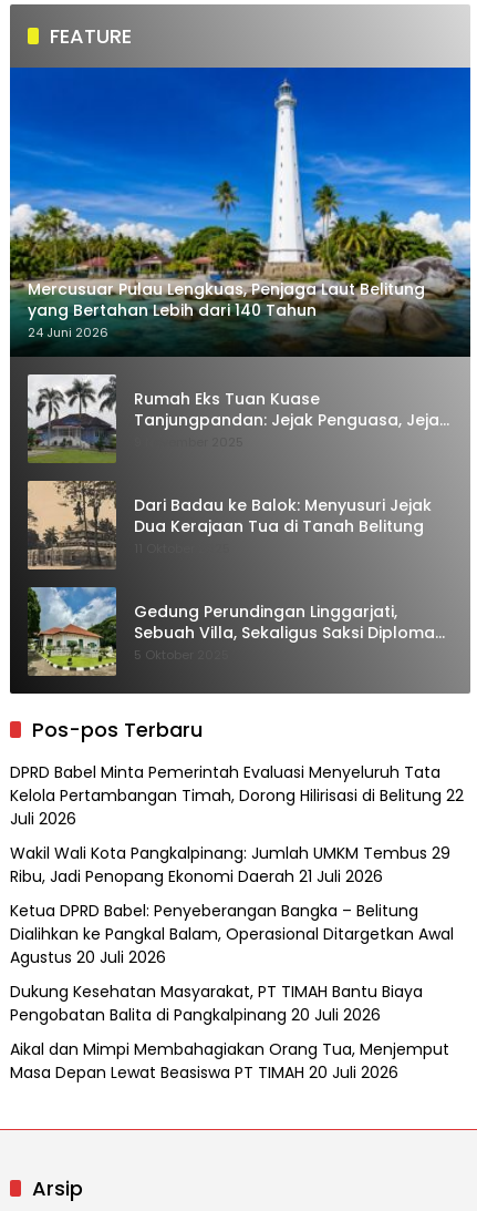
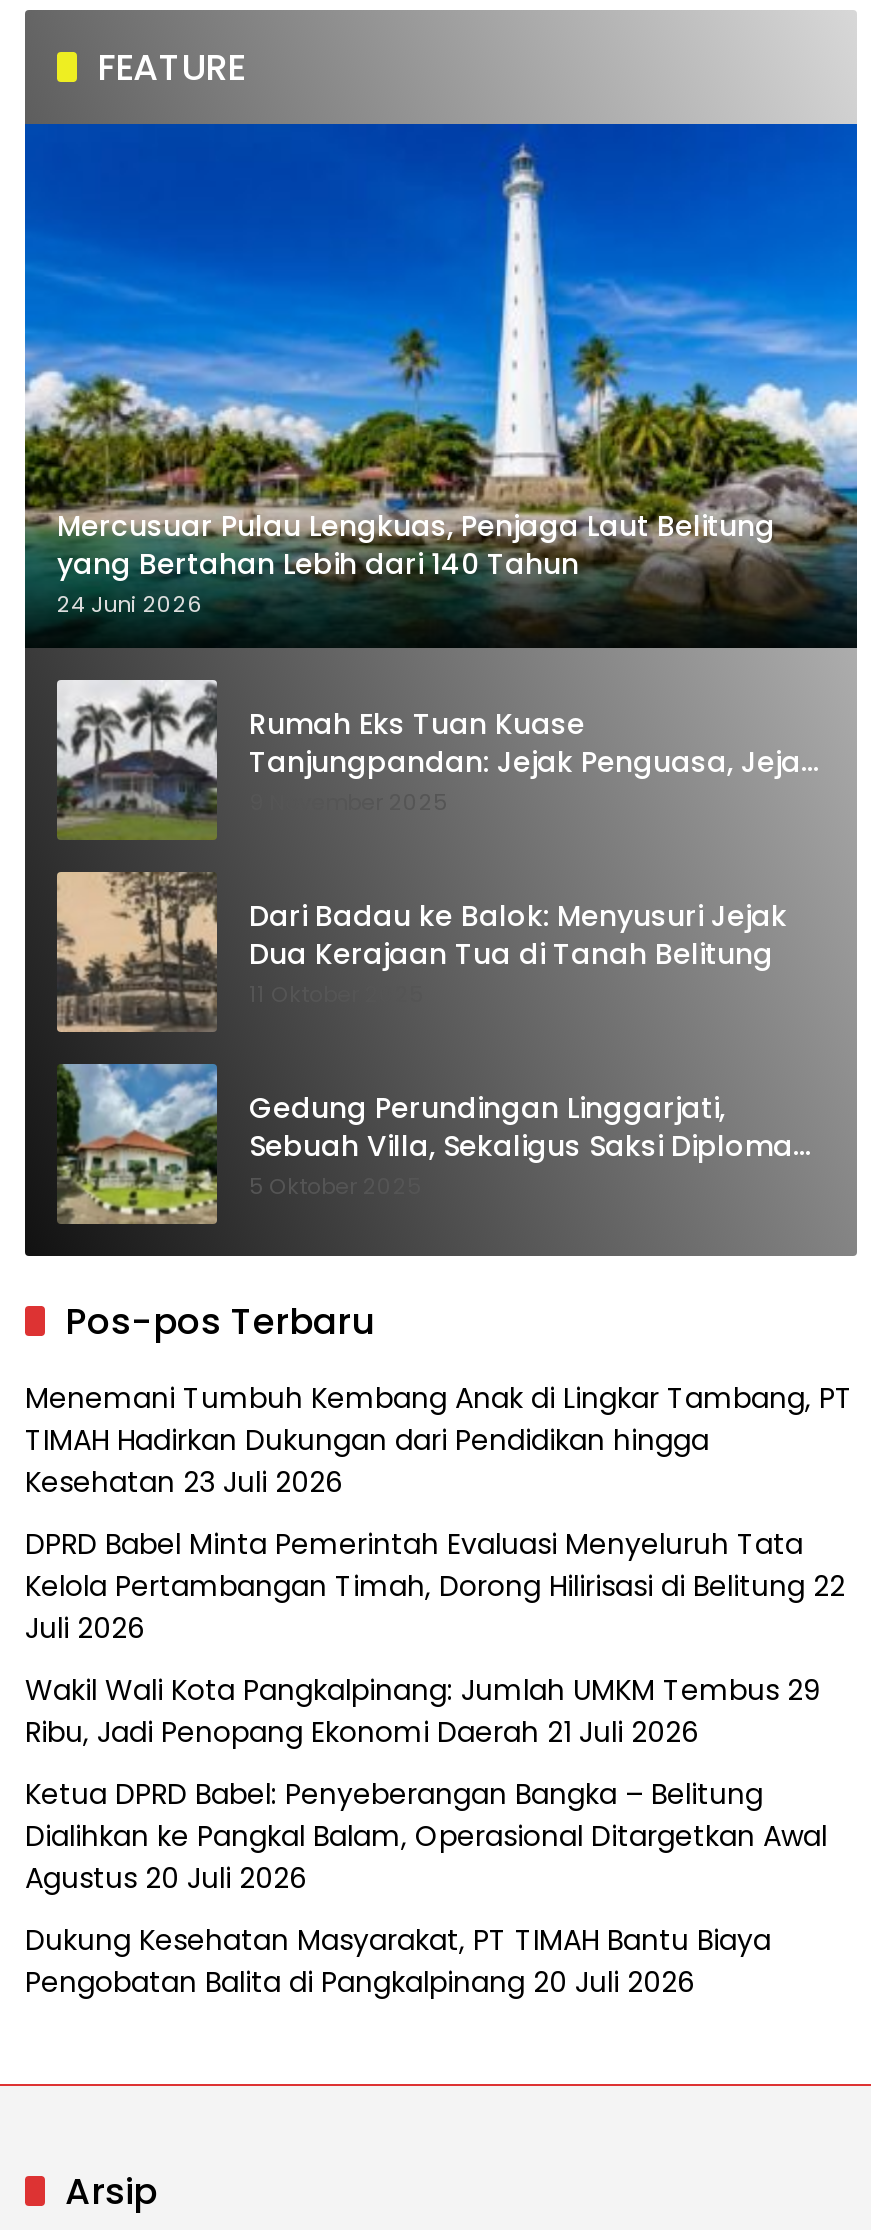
+ Menemani Tumbuh Kembang Anak di Lingkar Tambang, PT
+ TIMAH Hadirkan Dukungan dari Pendidikan hingga
+ Kesehatan 23 Juli 2026

moved down: DPRD Babel Minta Pemerintah Evaluasi Menyeluruh Tata | Kelola Pertambangan Timah, Dorong Hilirisasi di Belitung 22 | Juli 2026 | ... | Dukung Kesehatan Masyarakat, PT TIMAH Bantu Biaya | Pengobatan Balita di Pangkalpinang 20 Juli 2026

- Aikal dan Mimpi Membahagiakan Orang Tua, Menjemput
- Masa Depan Lewat Beasiswa PT TIMAH 20 Juli 2026
